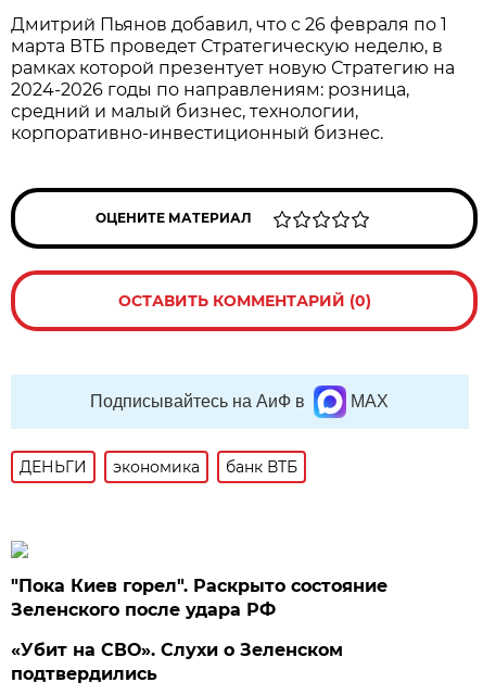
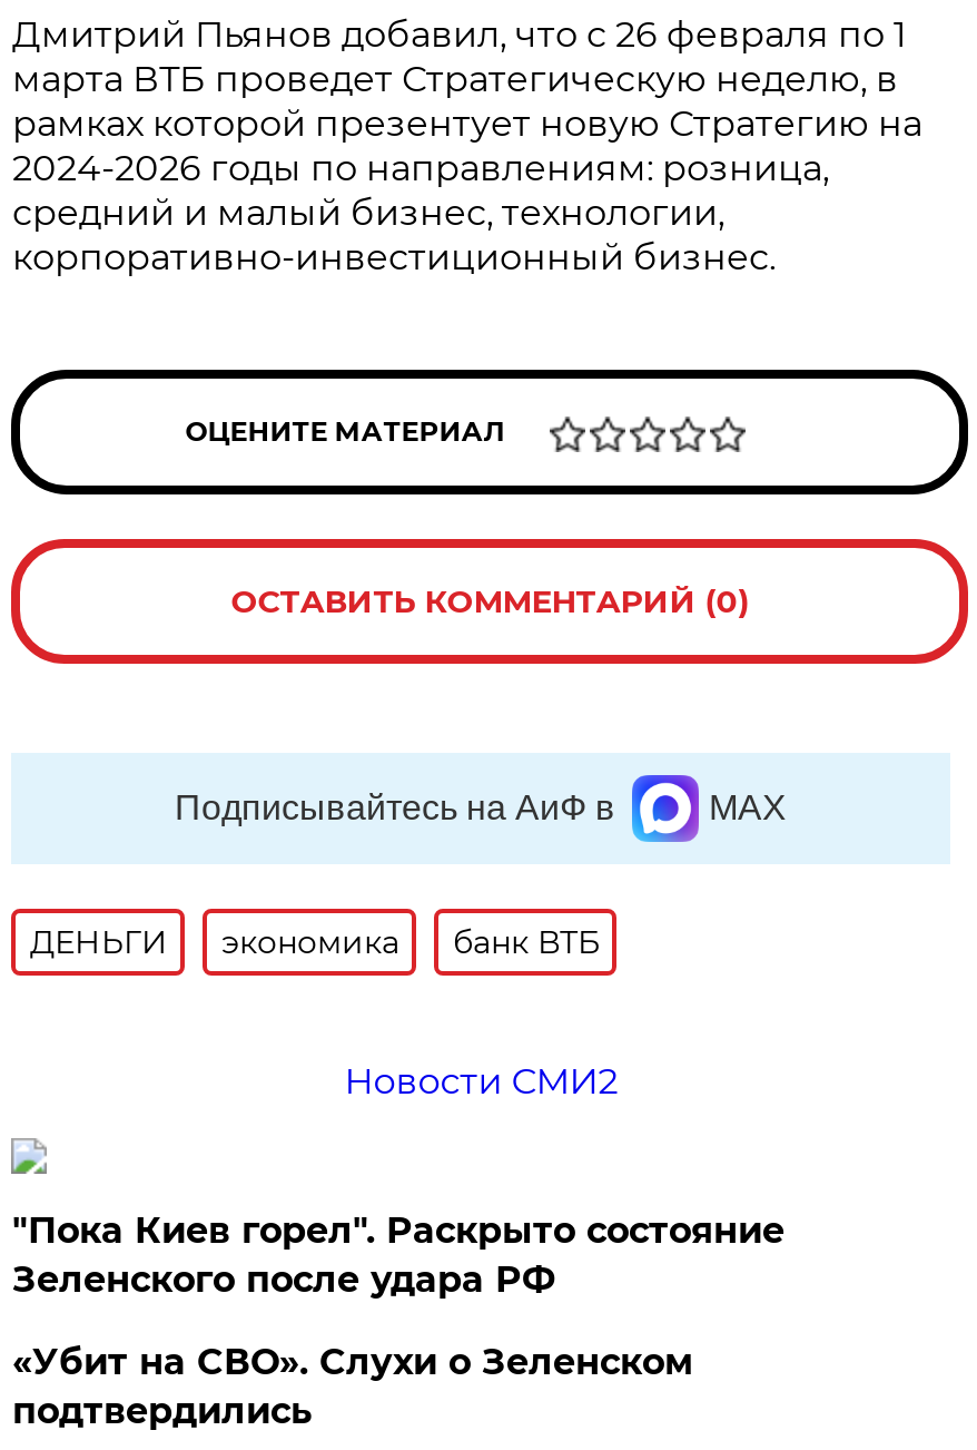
+ Новости СМИ2
